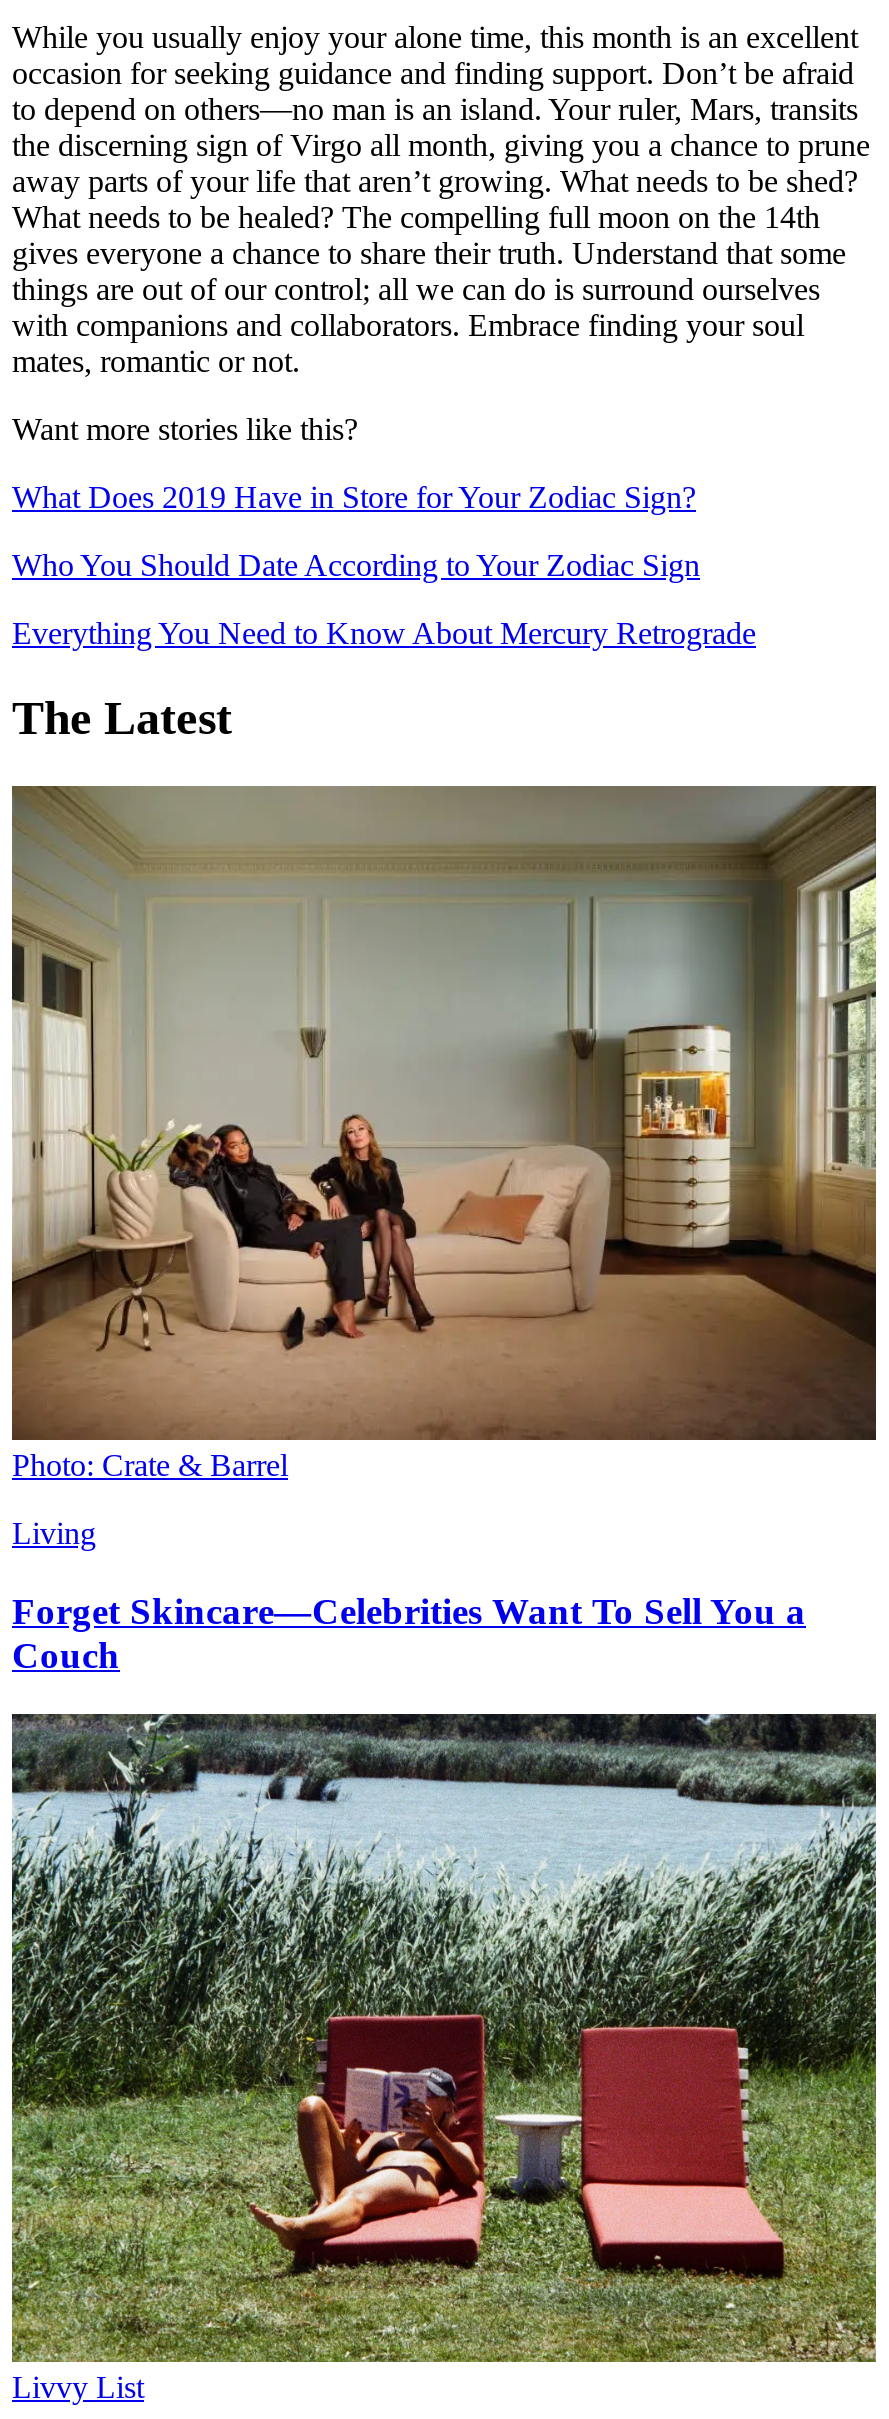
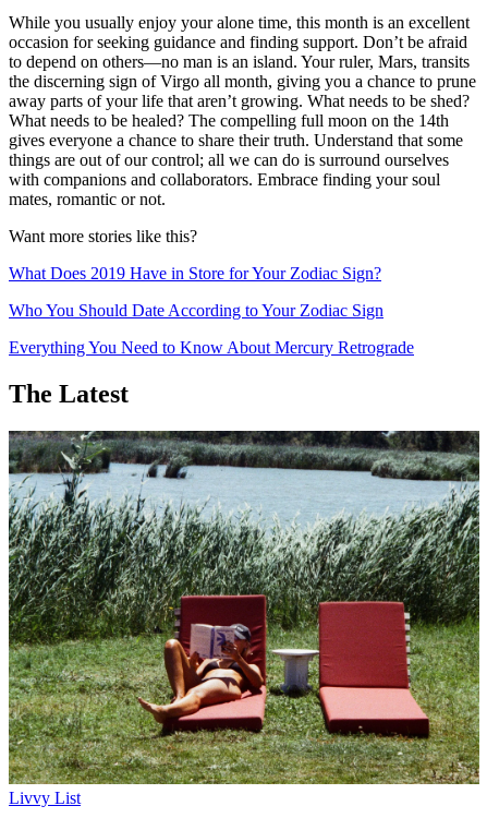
- [image]
- Photo: Crate & Barrel
- Living
- Forget Skincare—Celebrities Want To Sell You a
- Couch
